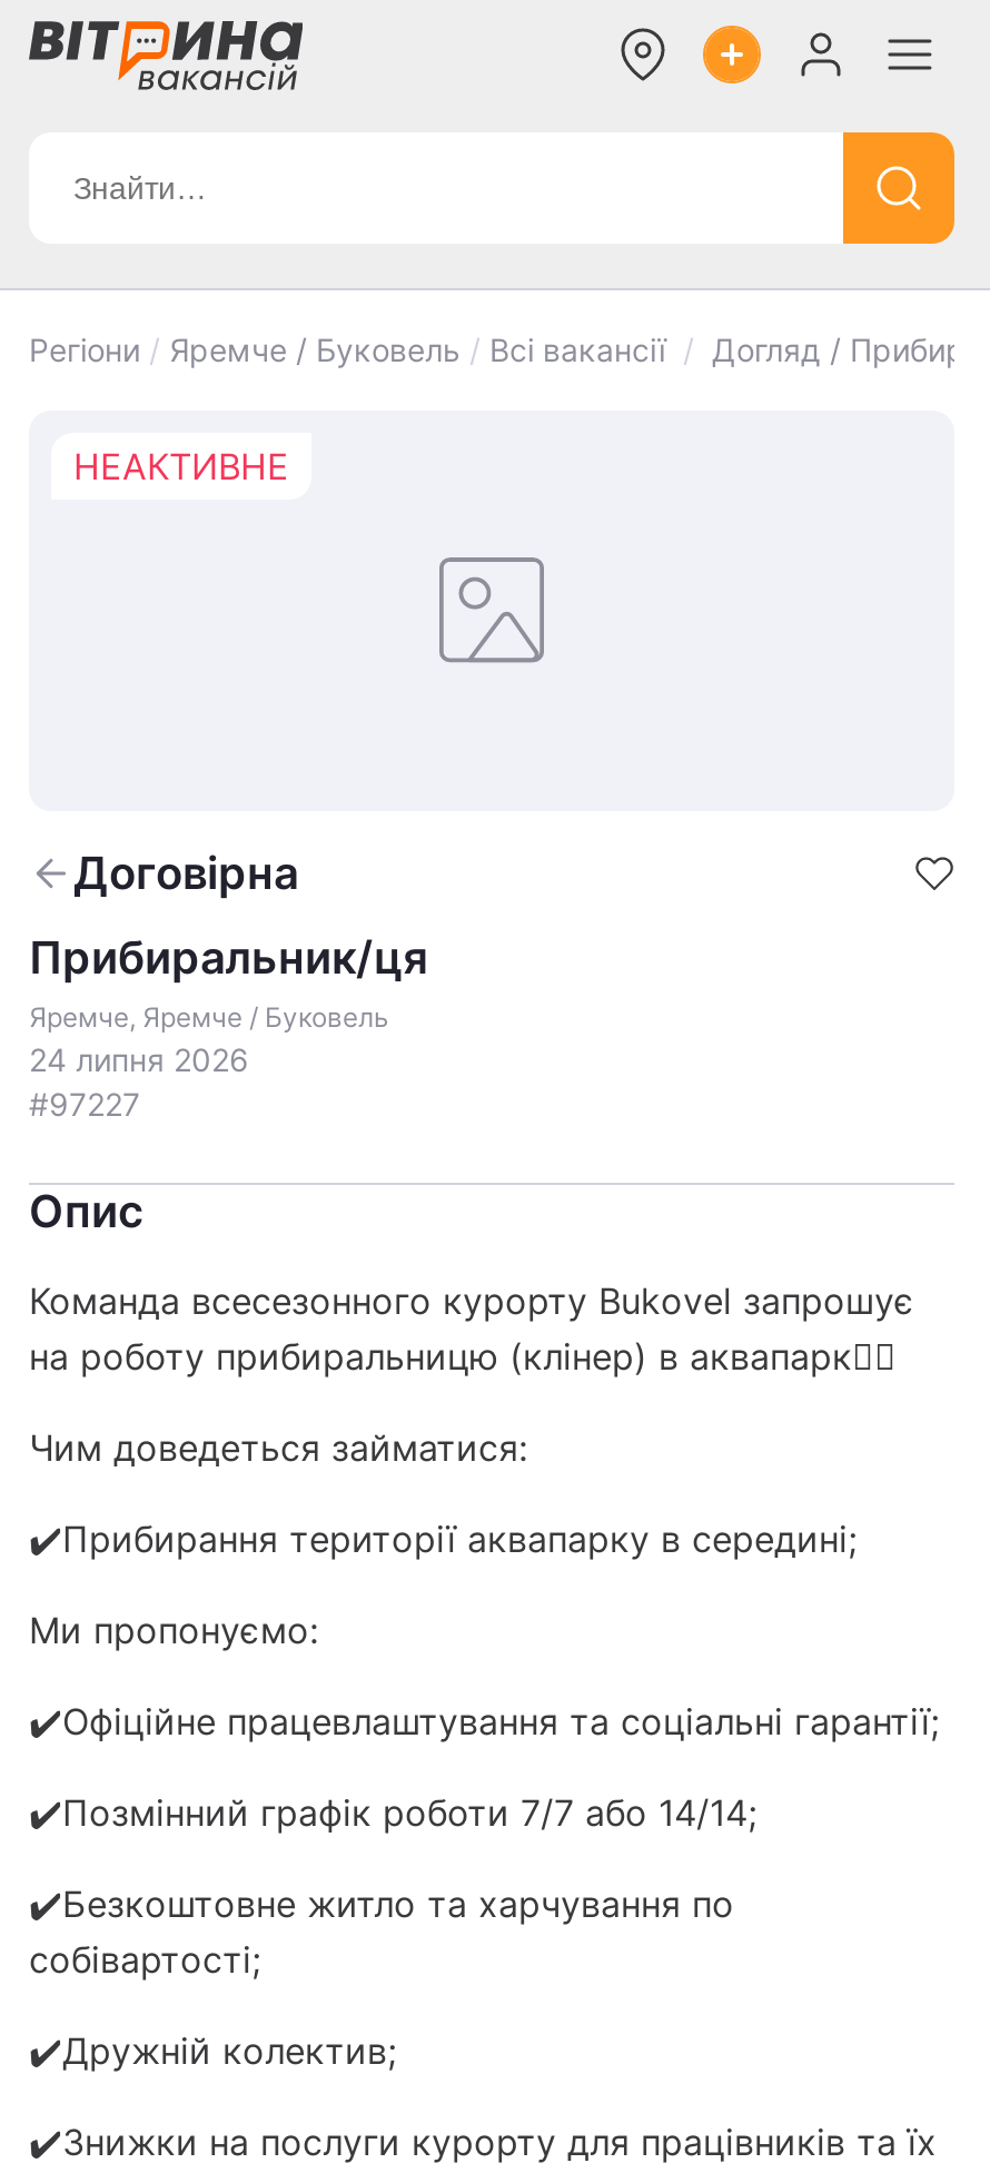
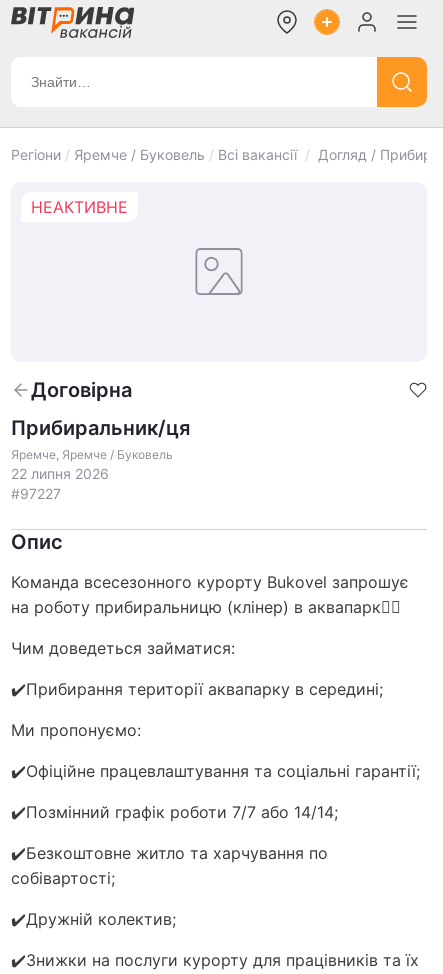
- 24 липня 2026
+ 22 липня 2026
